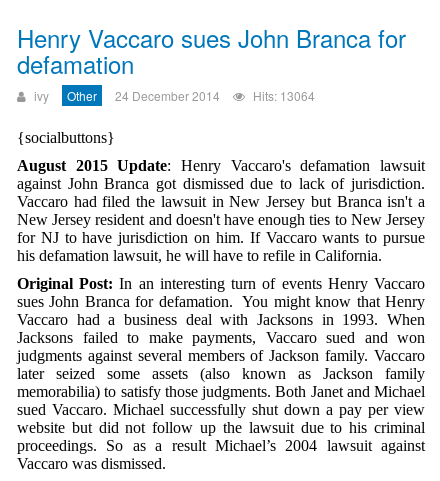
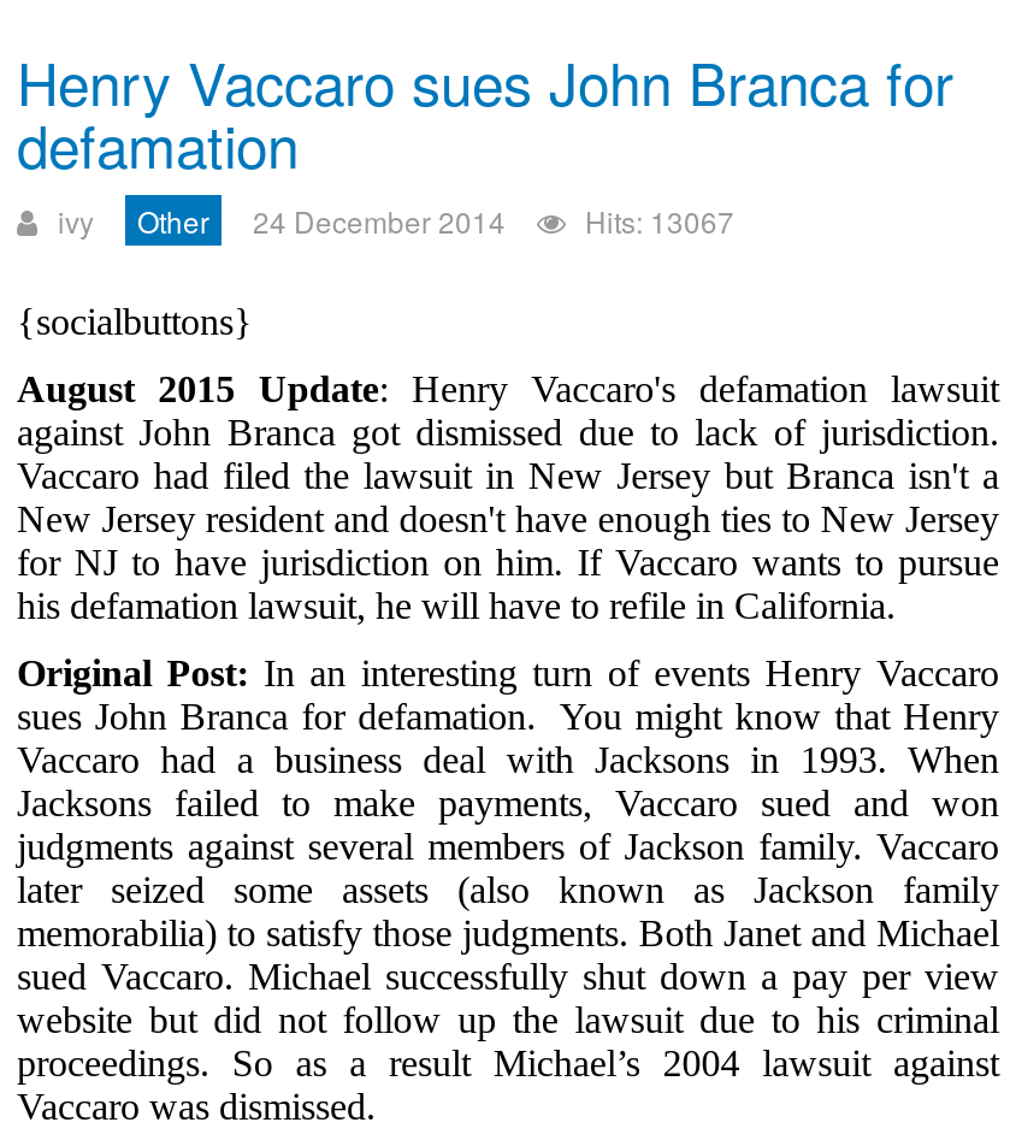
- ivy Other 24 December 2014 Hits: 13064
+ ivy Other 24 December 2014 Hits: 13067
